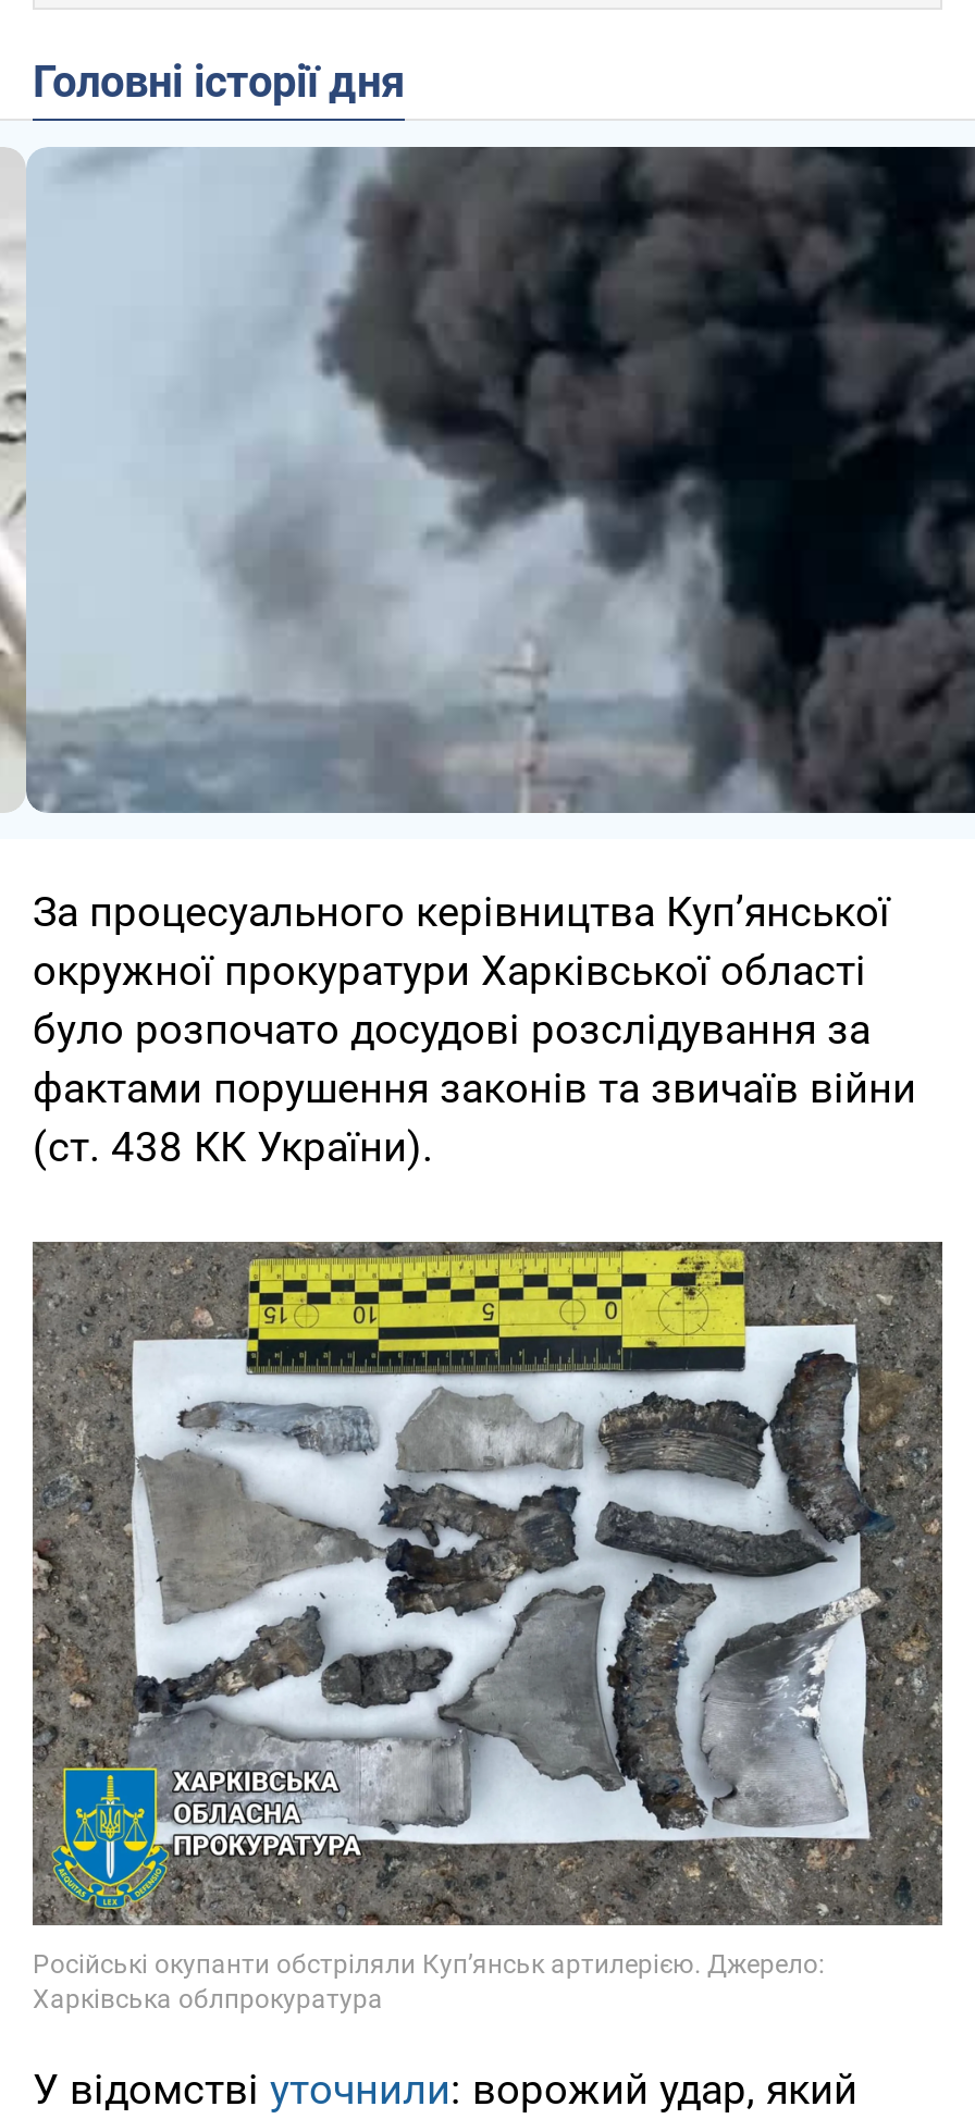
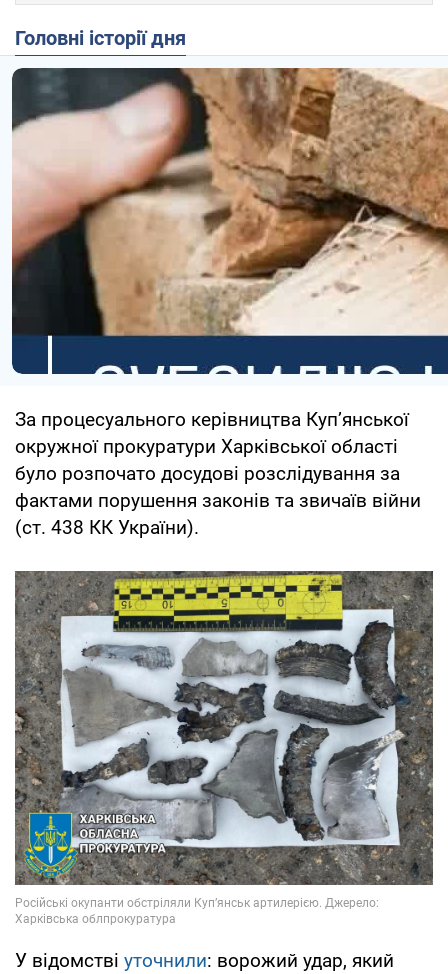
- [image]
+ [image]
